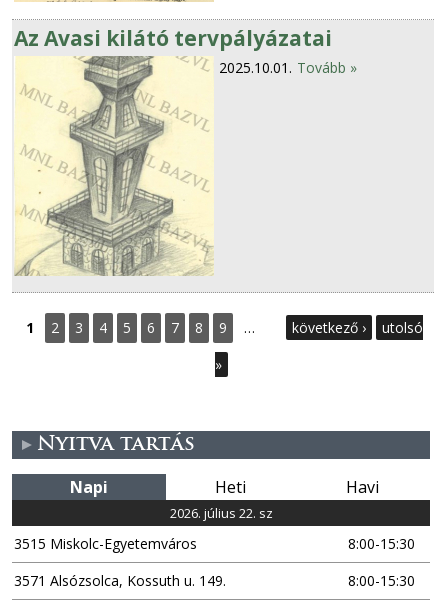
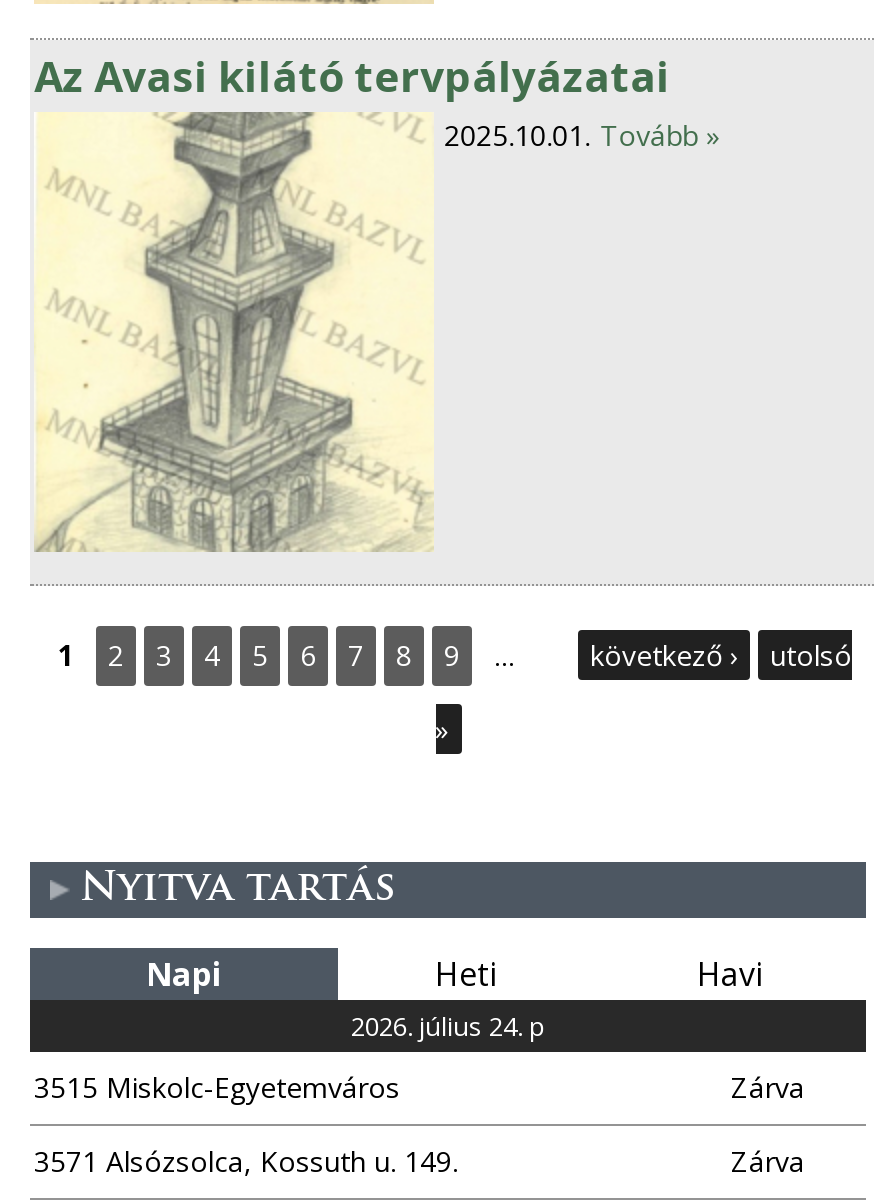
- 2026. július 22. sz
+ 2026. július 24. p

- 8:00-15:30
+ Zárva

- 8:00-15:30
+ Zárva
